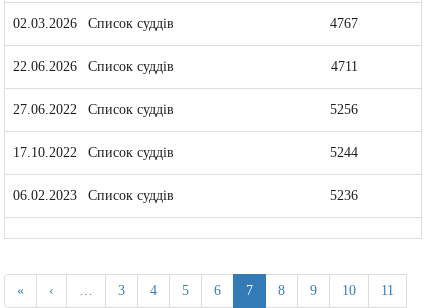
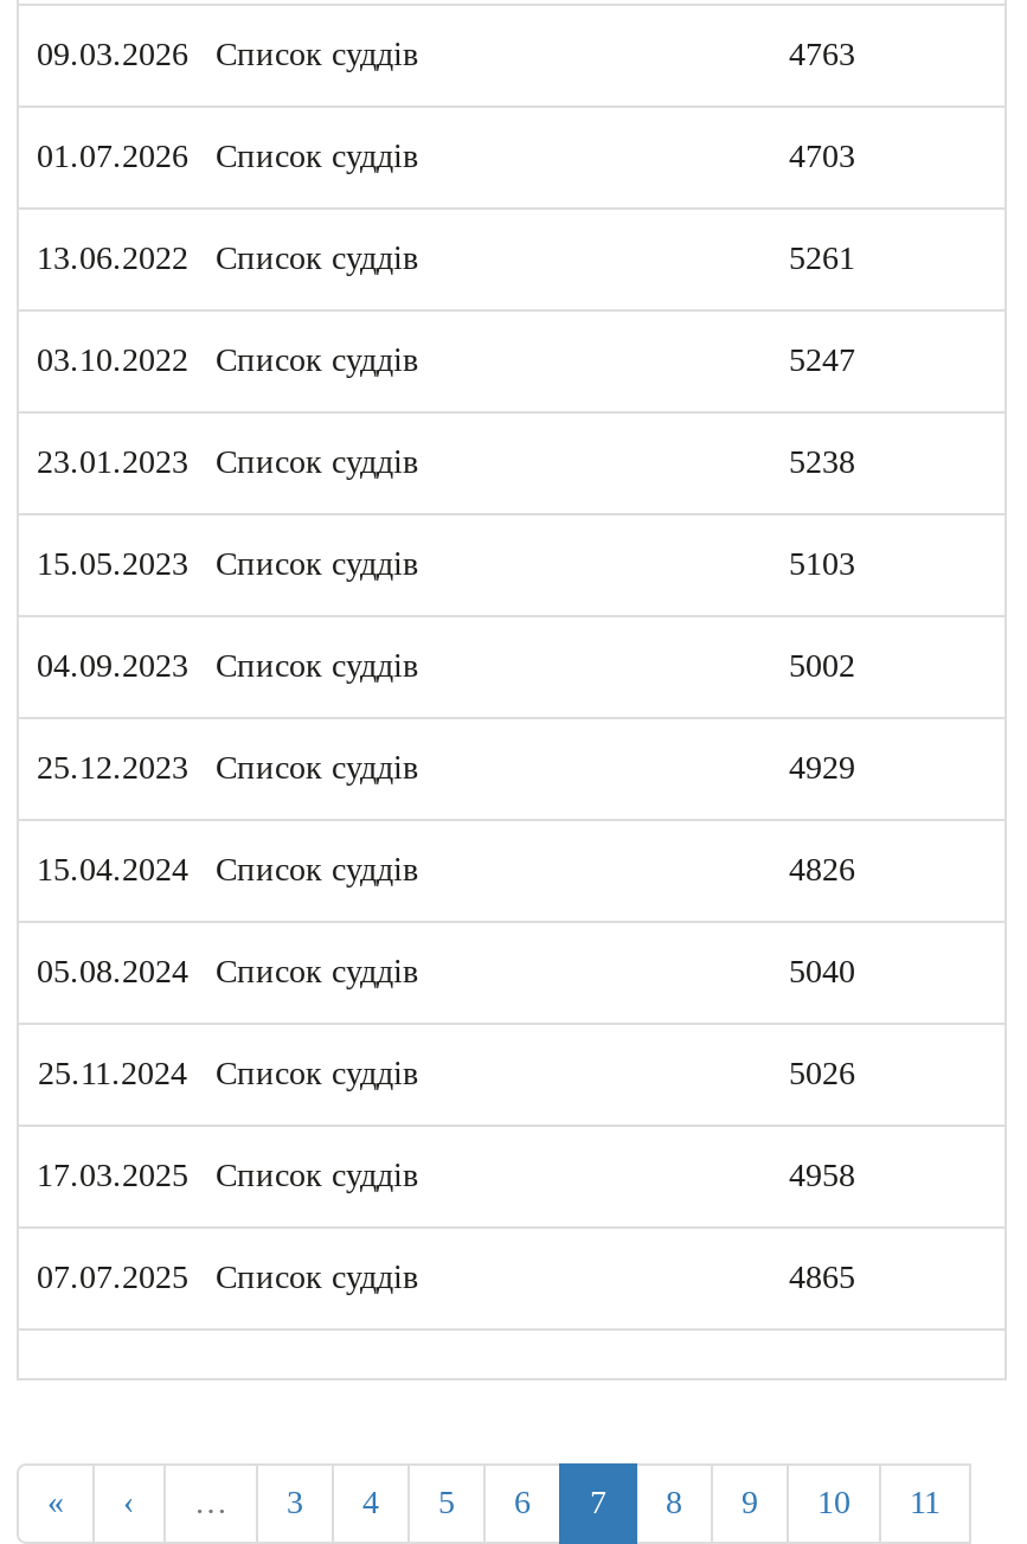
- 02.03.2026 Список суддів
+ 09.03.2026 Список суддів

- 4767
+ 4763

- 22.06.2026 Список суддів
+ 01.07.2026 Список суддів

- 4711
+ 4703

- 27.06.2022 Список суддів
+ 13.06.2022 Список суддів

- 5256
+ 5261

- 17.10.2022 Список суддів
+ 03.10.2022 Список суддів

- 5244
+ 5247

- 06.02.2023 Список суддів
+ 23.01.2023 Список суддів

- 5236
+ 5238
+ 15.05.2023
+ Список суддів
+ 5103
+ 04.09.2023
+ Список суддів
+ 5002
+ 25.12.2023
+ Список суддів
+ 4929
+ 15.04.2024
+ Список суддів
+ 4826
+ 05.08.2024
+ Список суддів
+ 5040
+ 25.11.2024
+ Список суддів
+ 5026
+ 17.03.2025
+ Список суддів
+ 4958
+ 07.07.2025
+ Список суддів
+ 4865
